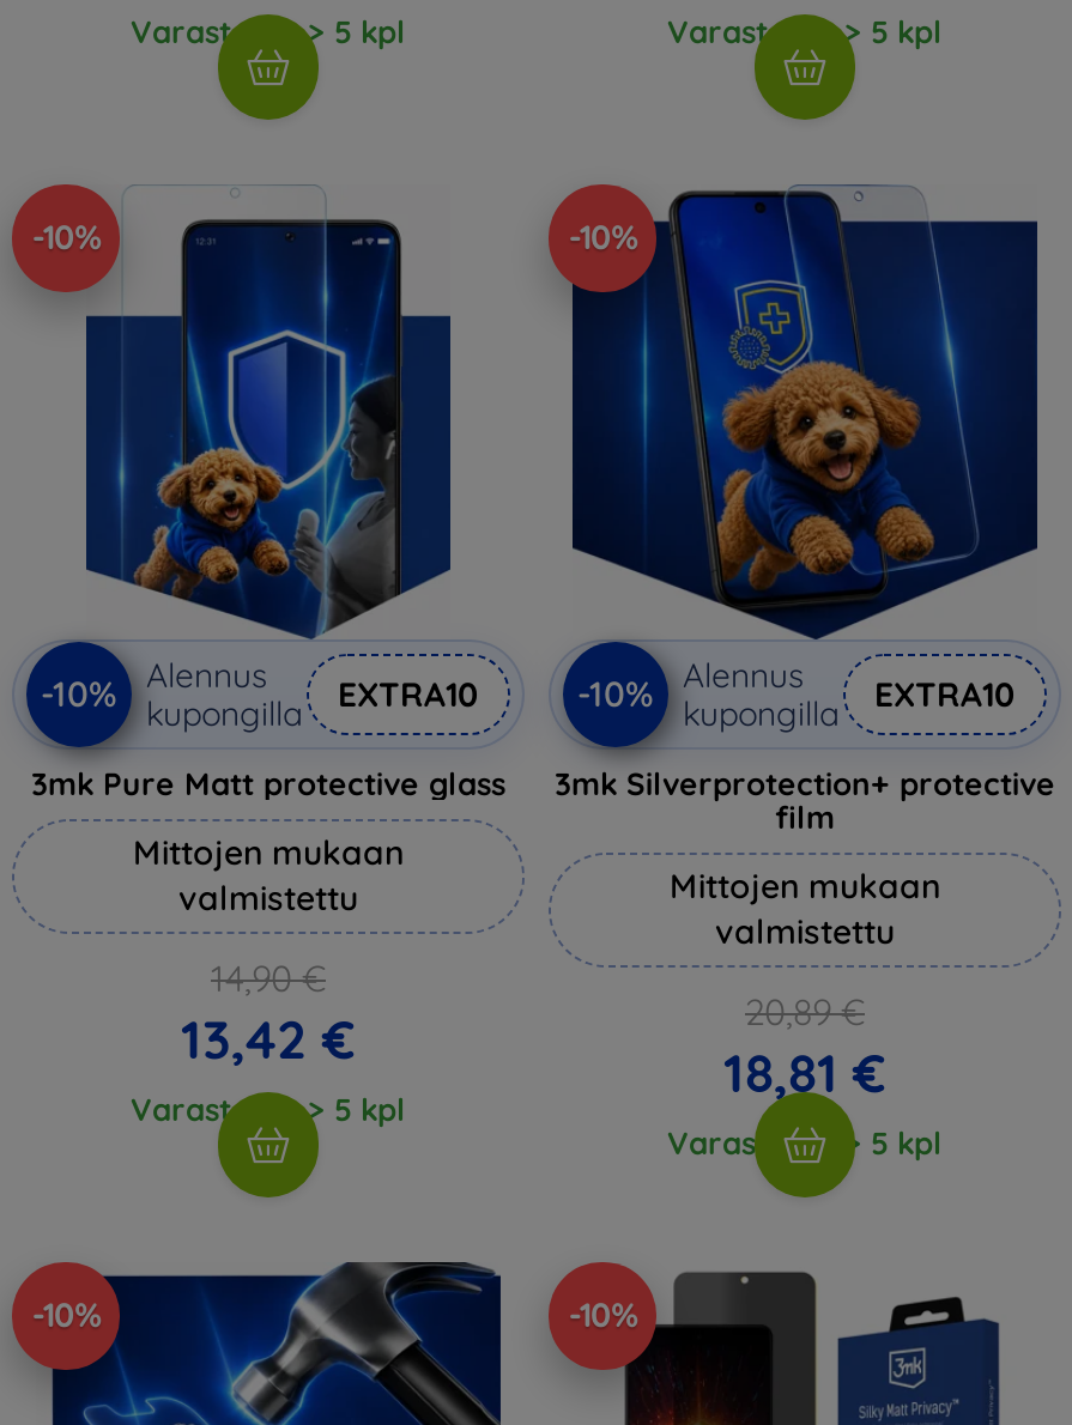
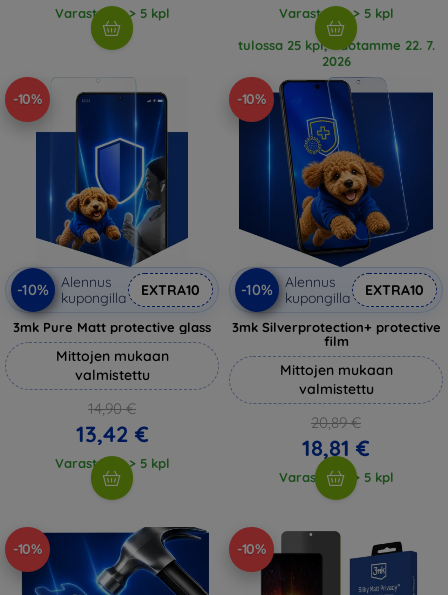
+ tulossa 25 kpl, odotamme 22. 7.
+ 2026
